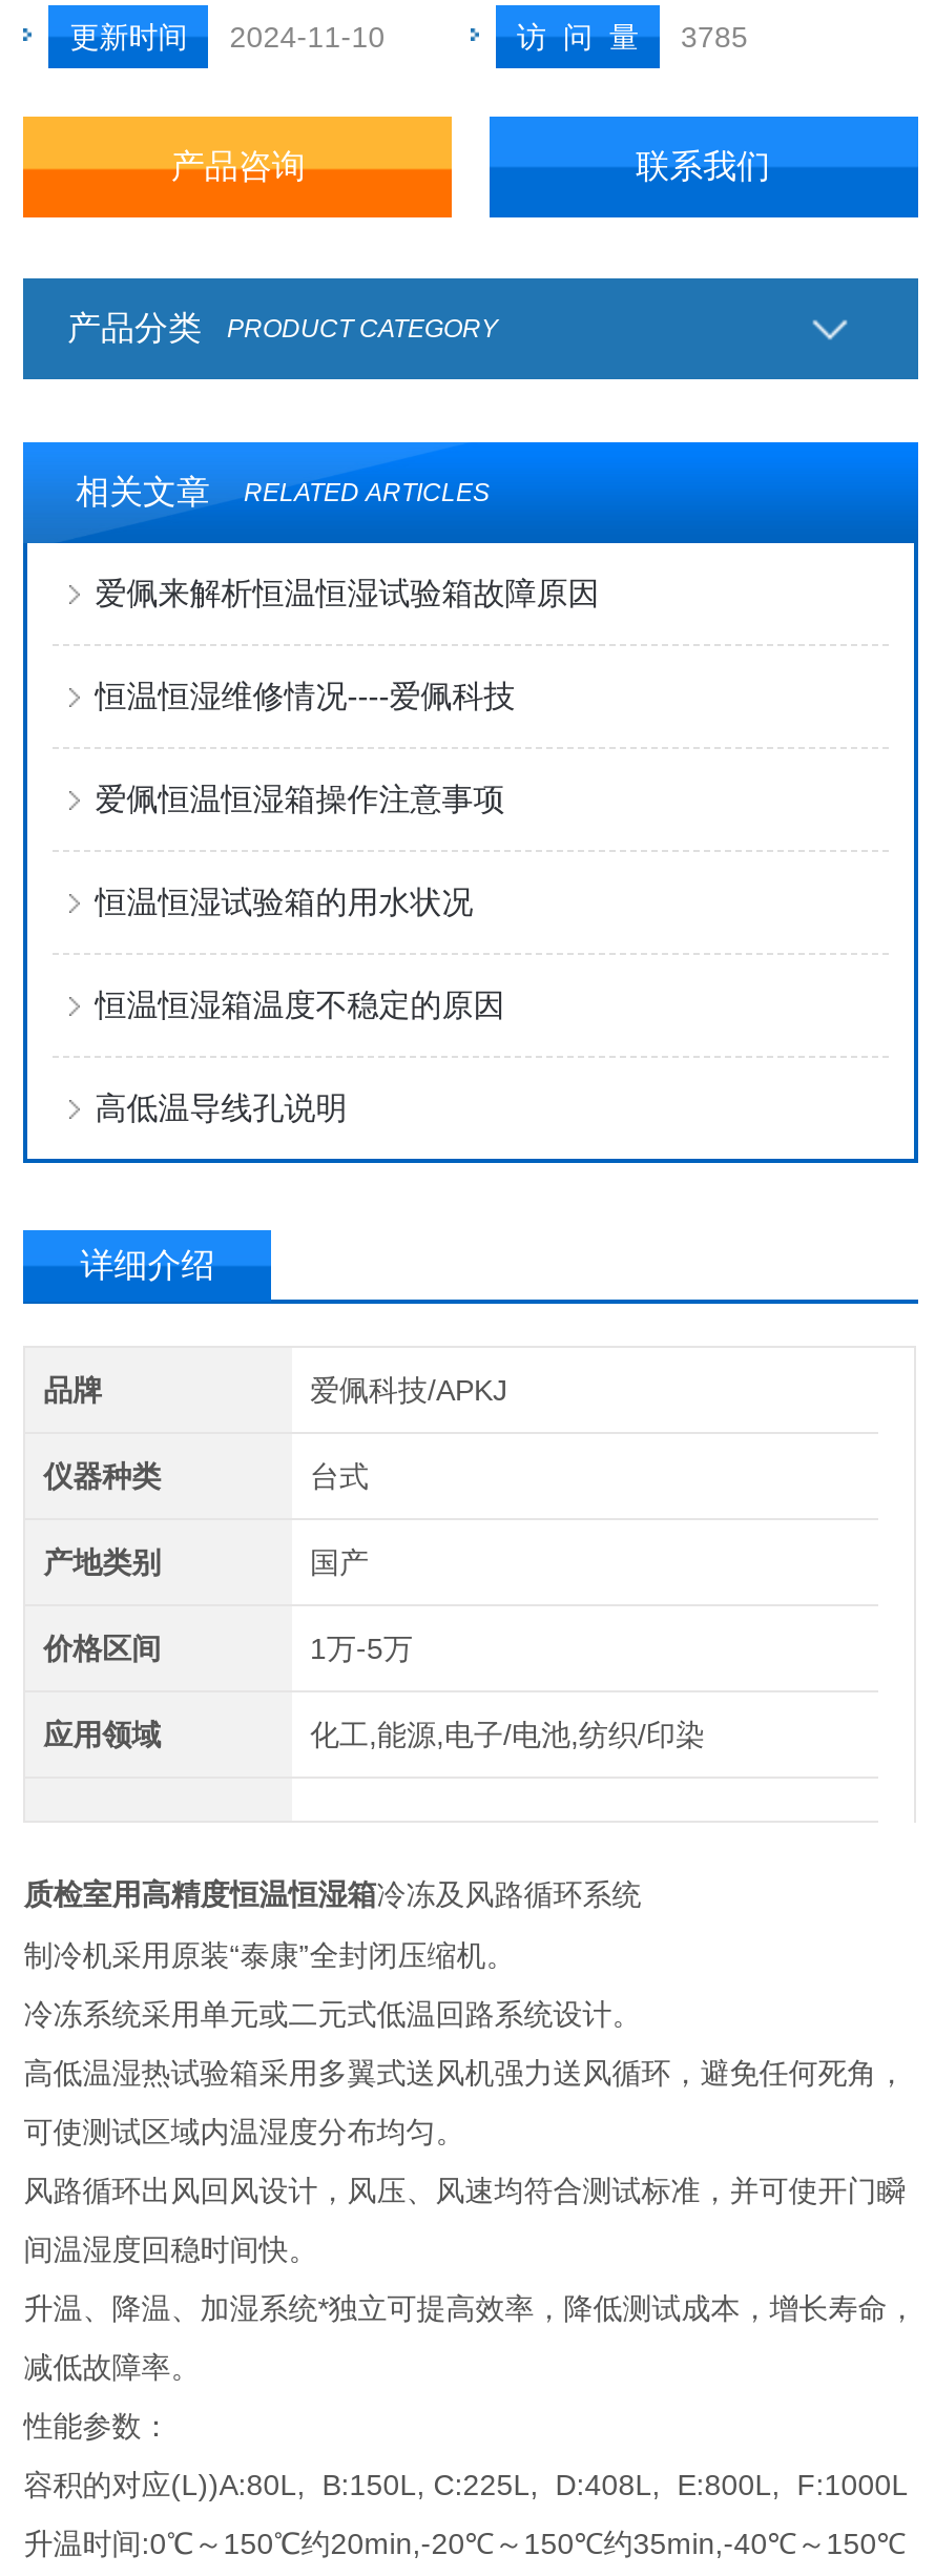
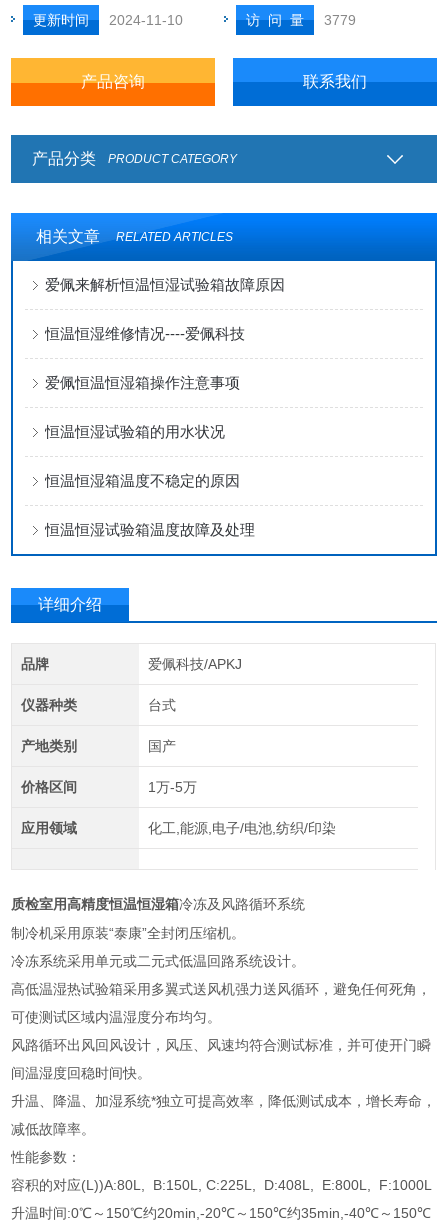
- 访 问 量 3785
+ 访 问 量 3779

- 高低温导线孔说明
+ 恒温恒湿试验箱温度故障及处理
